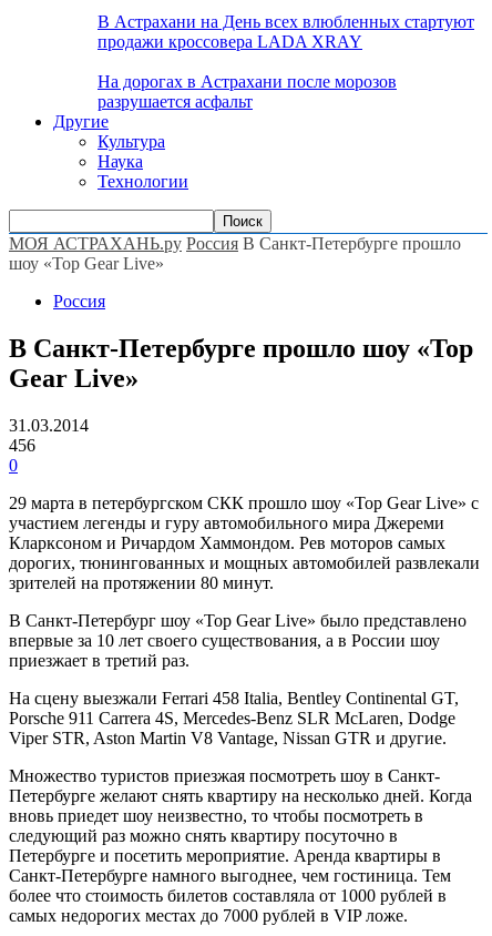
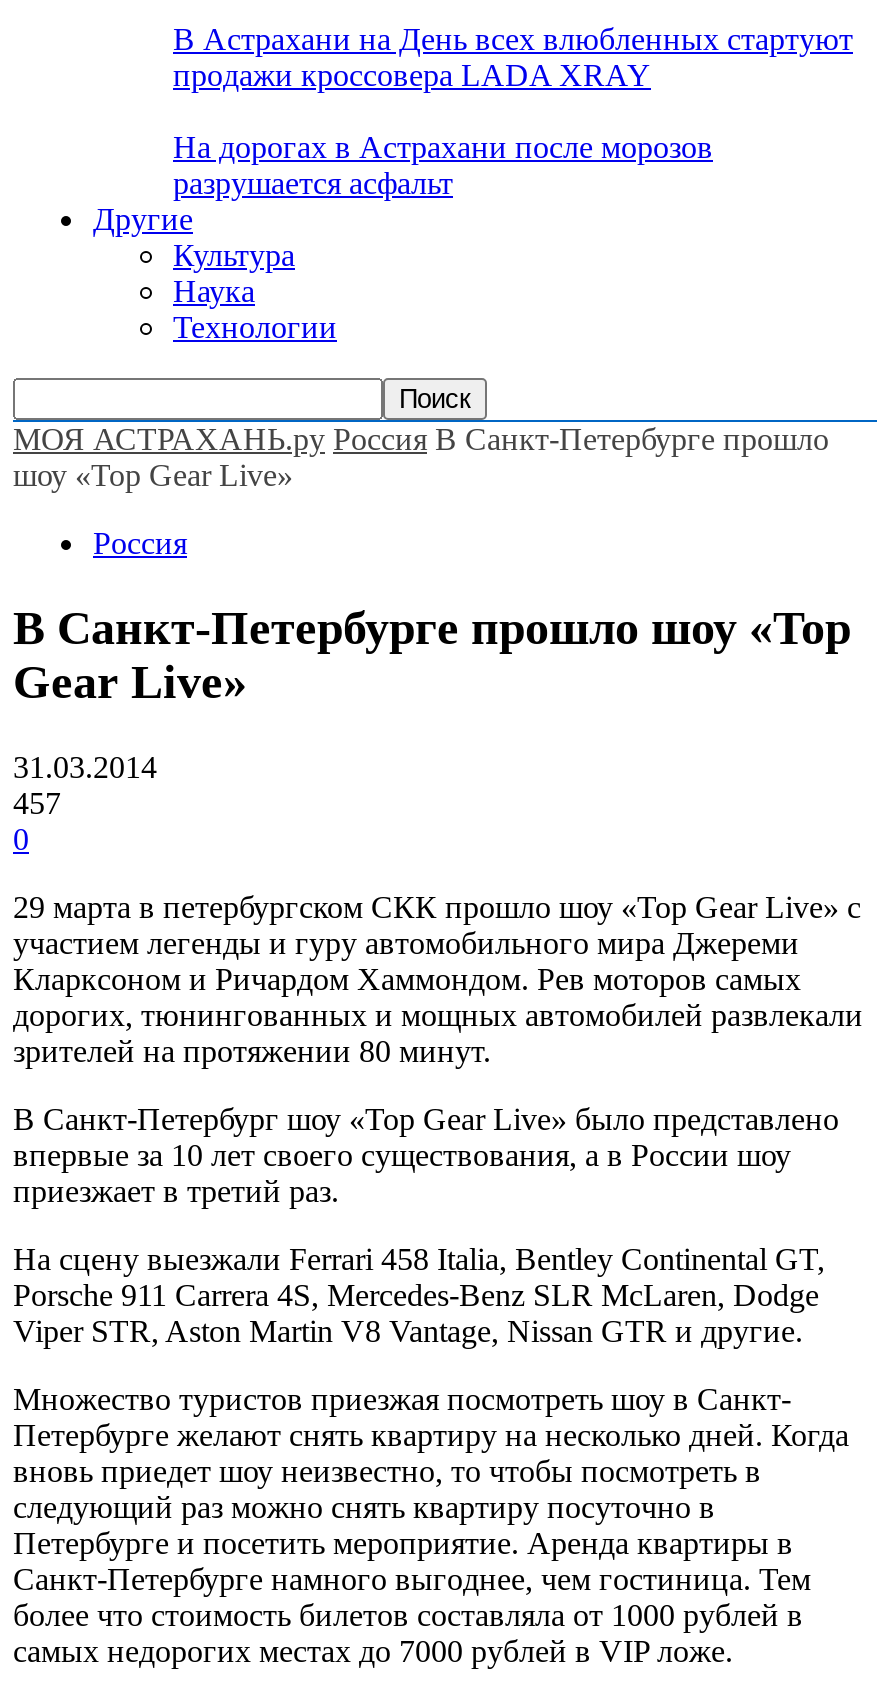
- 456
+ 457
